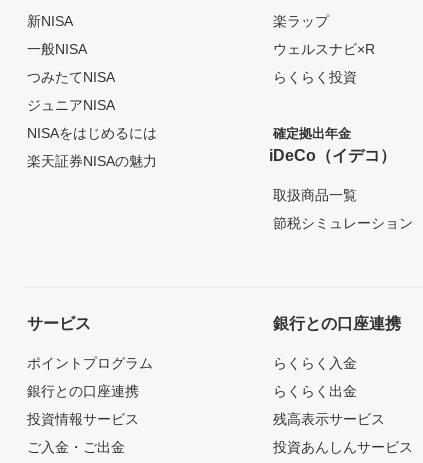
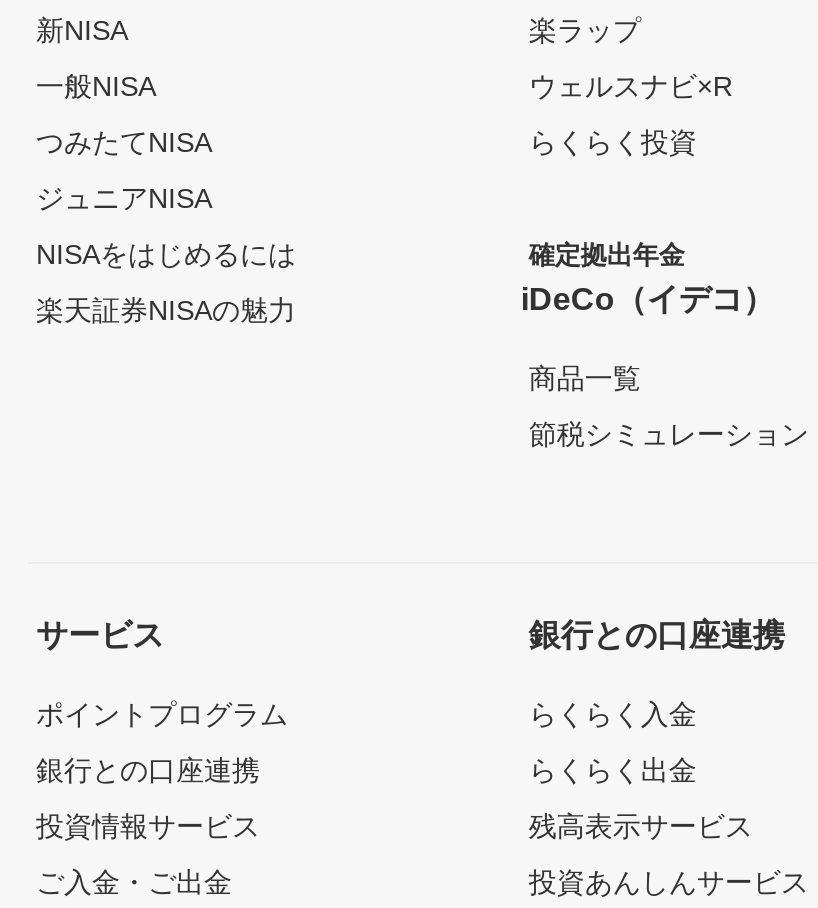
- 取扱商品一覧
+ 商品一覧
